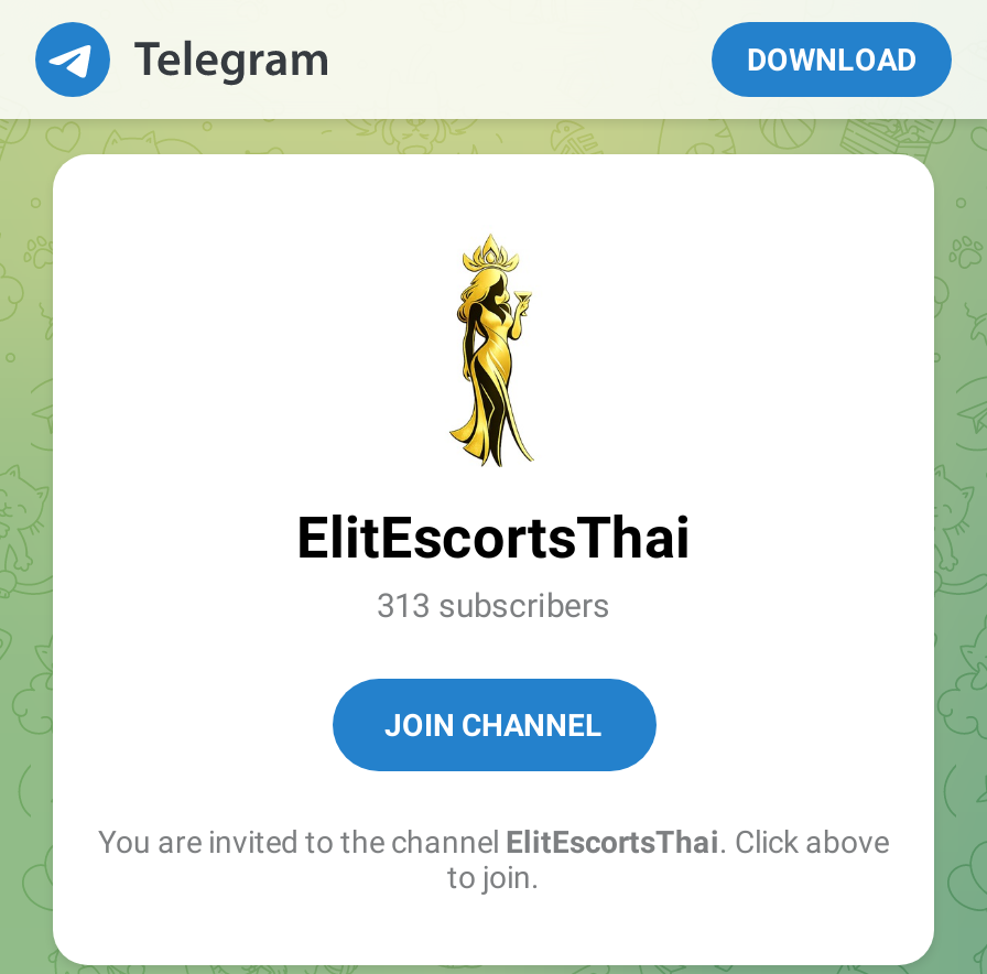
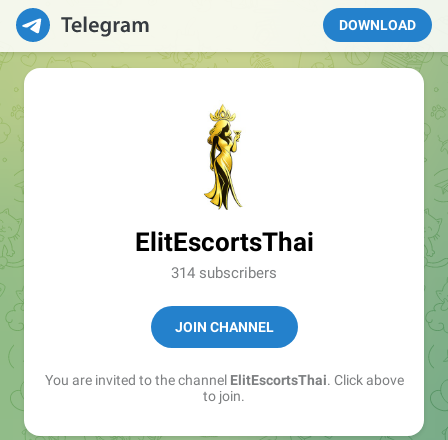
- 313 subscribers
+ 314 subscribers
